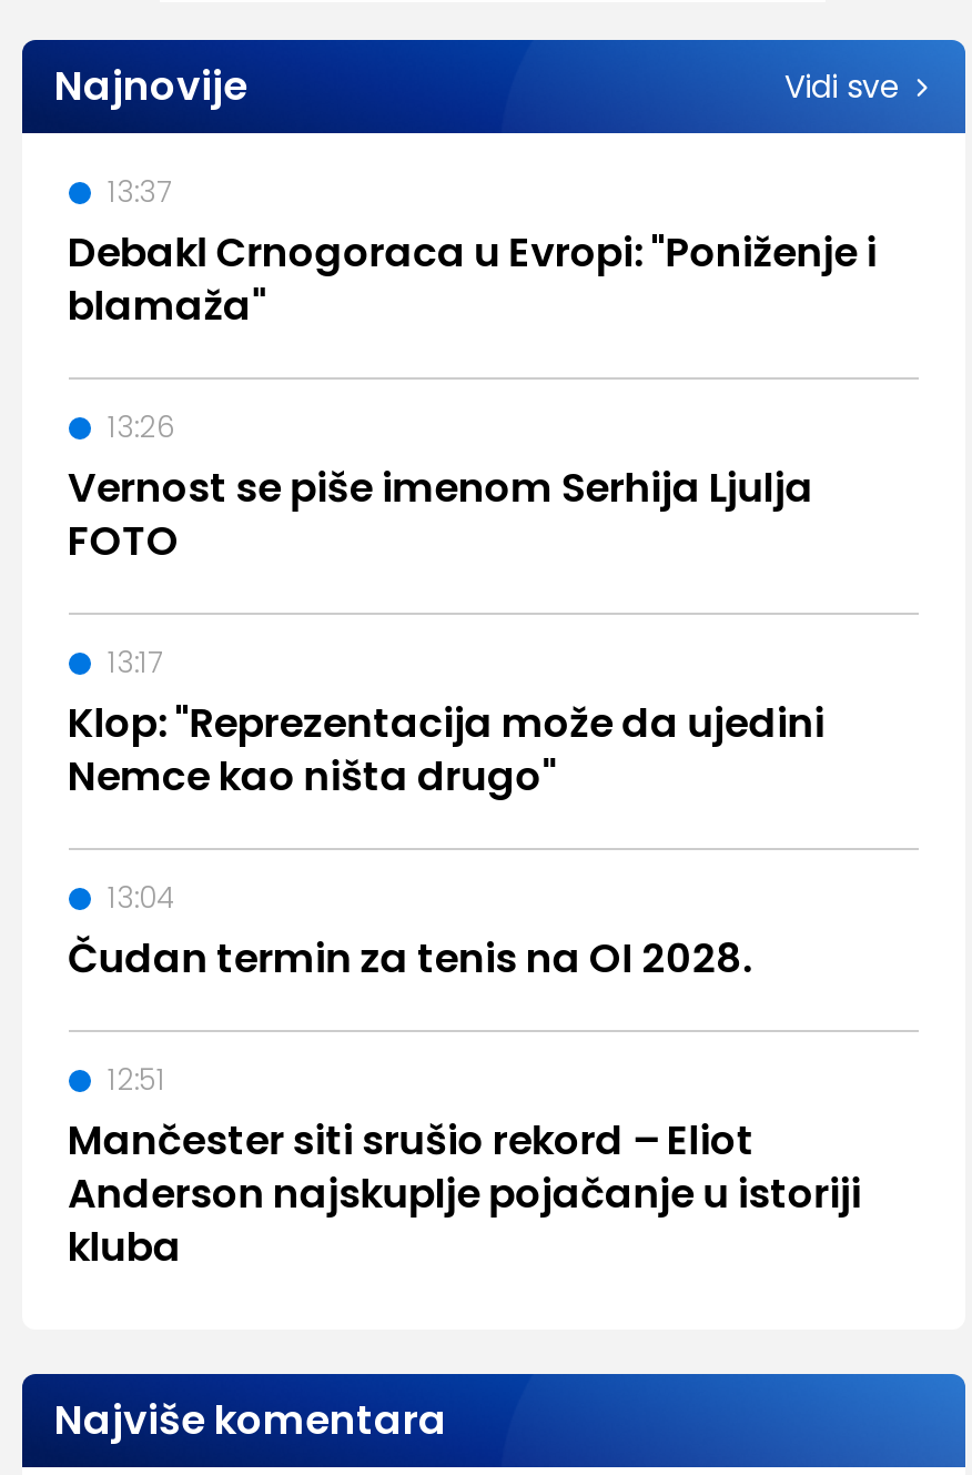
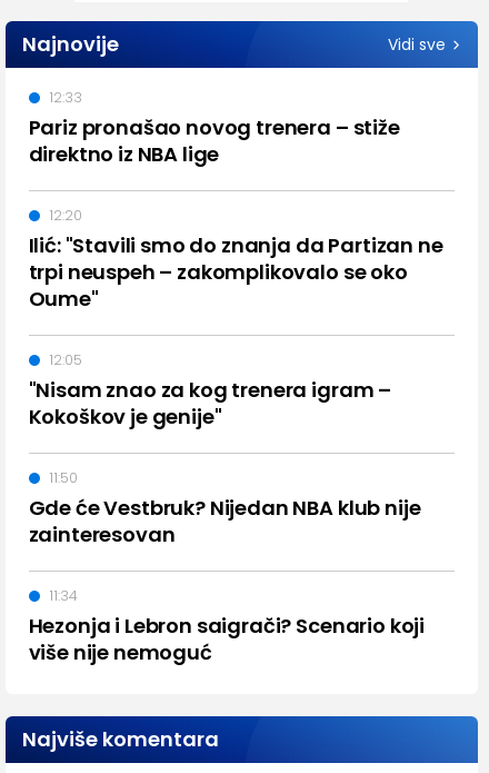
- 13:37
+ 12:33

- Debakl Crnogoraca u Evropi: "Poniženje i
- blamaža"
+ Pariz pronašao novog trenera – stiže
+ direktno iz NBA lige

- 13:26
+ 12:20

- Vernost se piše imenom Serhija Ljulja
- FOTO
+ Ilić: "Stavili smo do znanja da Partizan ne
+ trpi neuspeh – zakomplikovalo se oko
+ Oume"

- 13:17
+ 12:05

- Klop: "Reprezentacija može da ujedini
- Nemce kao ništa drugo"
+ "Nisam znao za kog trenera igram –
+ Kokoškov je genije"

- 13:04
+ 11:50

- Čudan termin za tenis na OI 2028.
+ Gde će Vestbruk? Nijedan NBA klub nije
+ zainteresovan

- 12:51
+ 11:34

- Mančester siti srušio rekord – Eliot
- Anderson najskuplje pojačanje u istoriji
- kluba
+ Hezonja i Lebron saigrači? Scenario koji
+ više nije nemoguć
